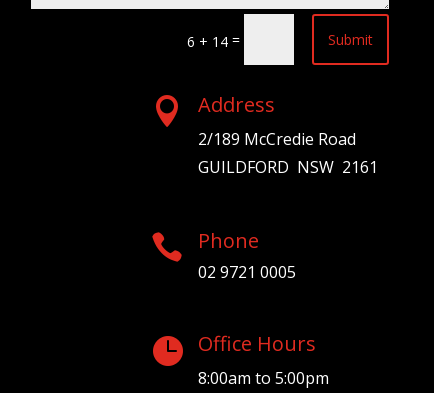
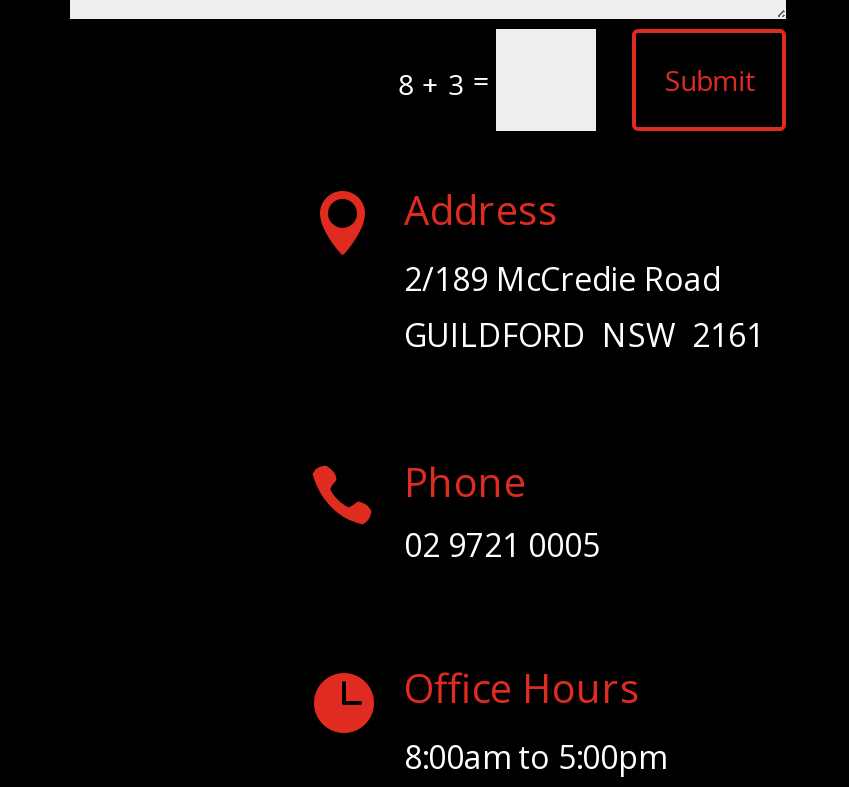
- 6 + 14 =
+ 8 + 3 =
